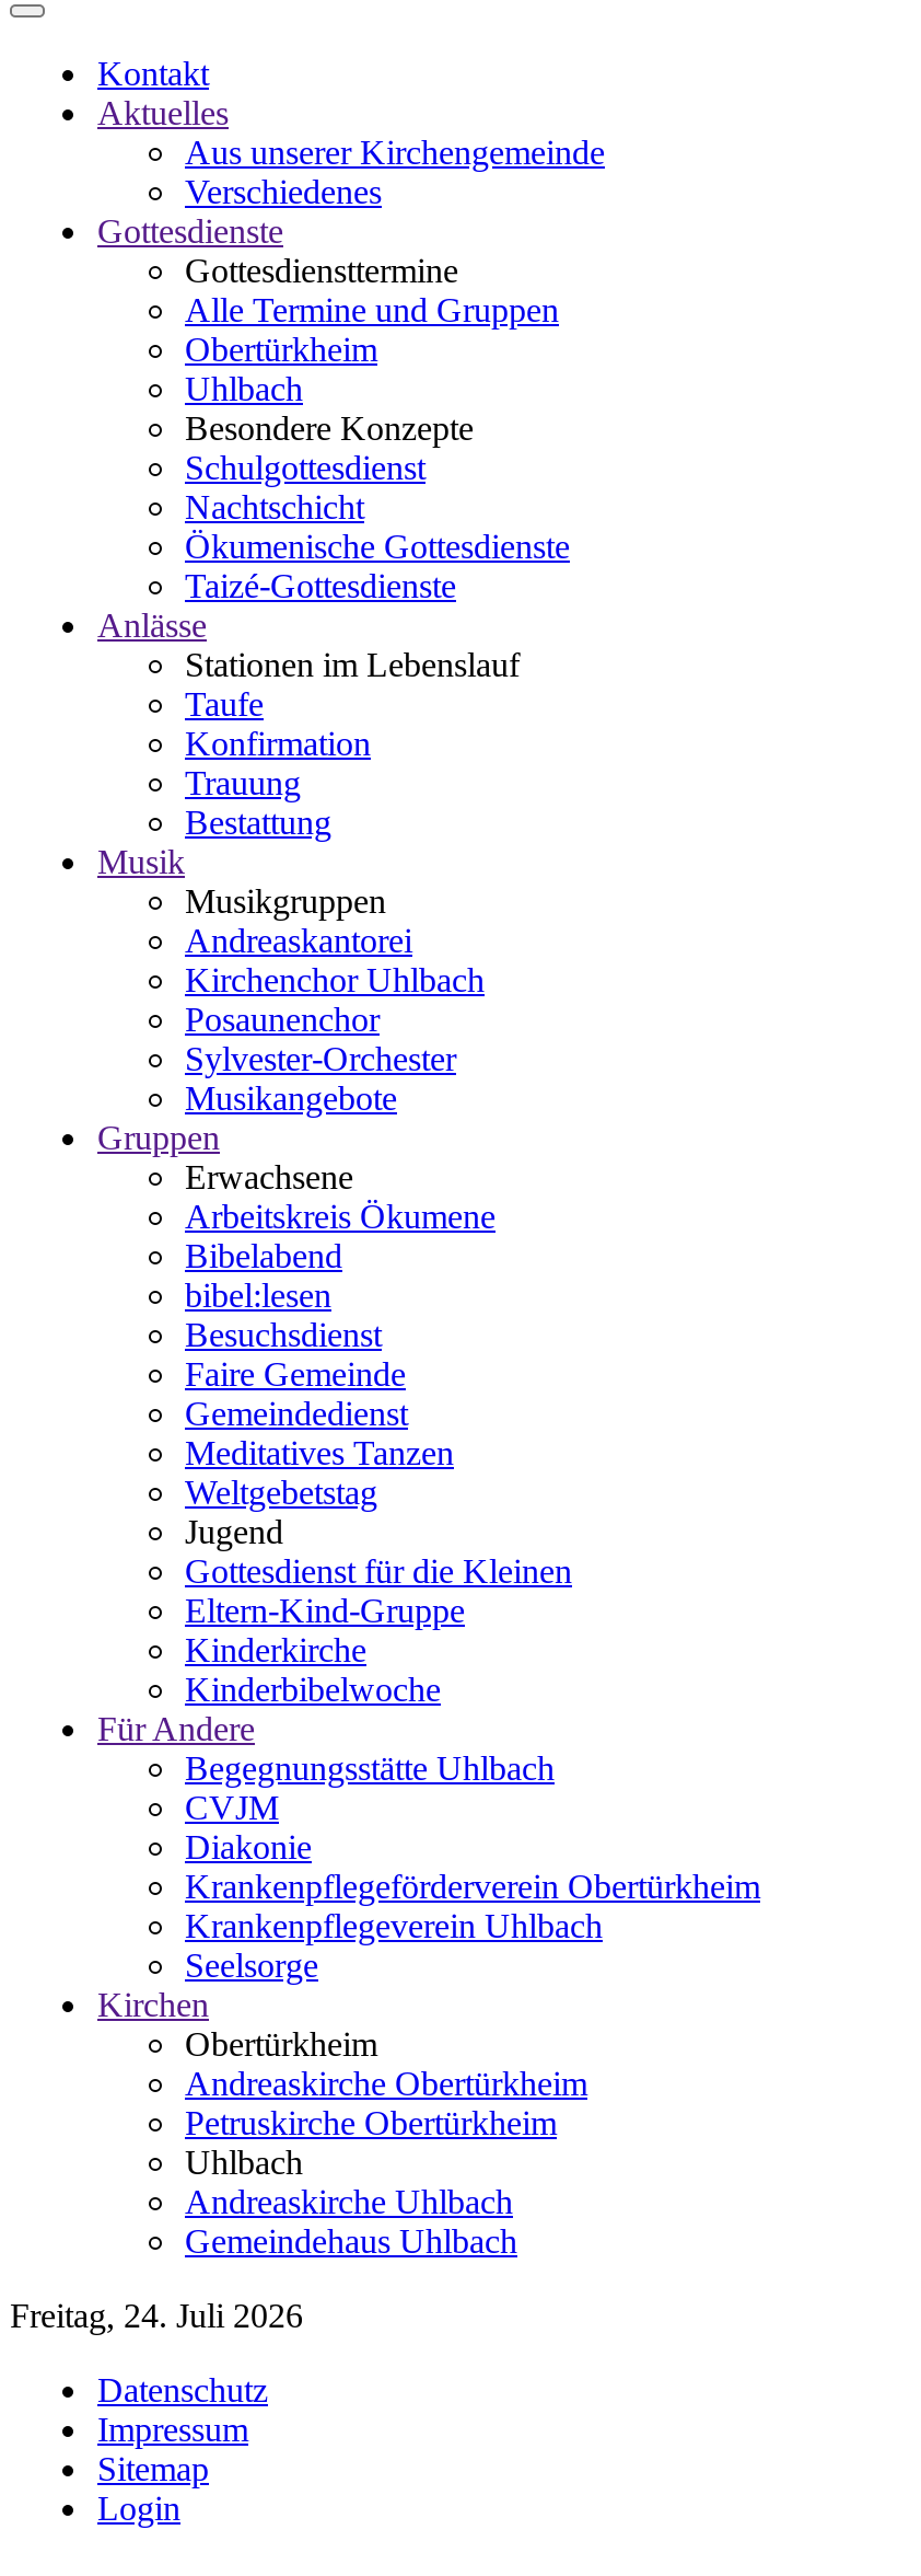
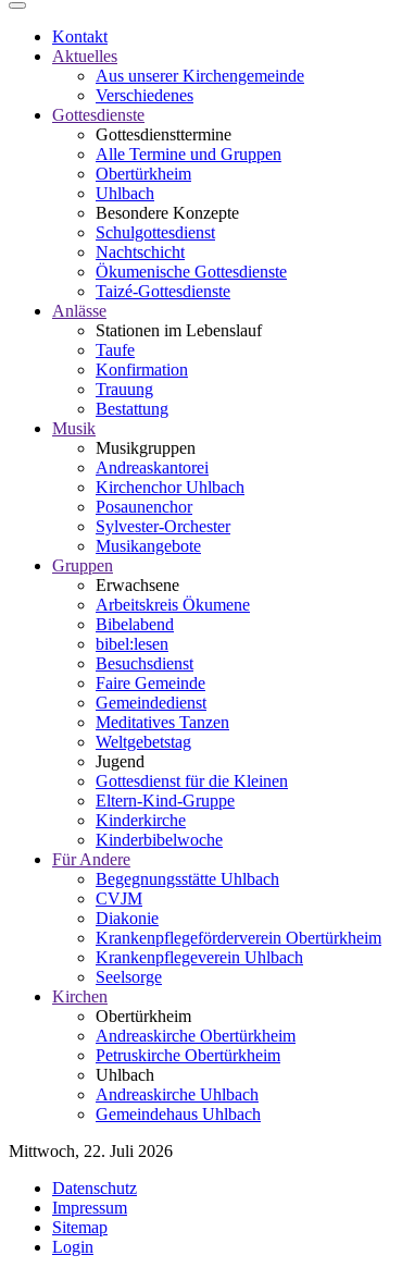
- Freitag, 24. Juli 2026
+ Mittwoch, 22. Juli 2026
